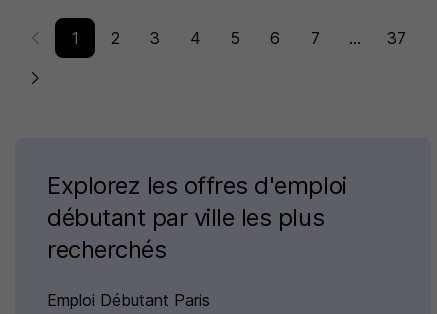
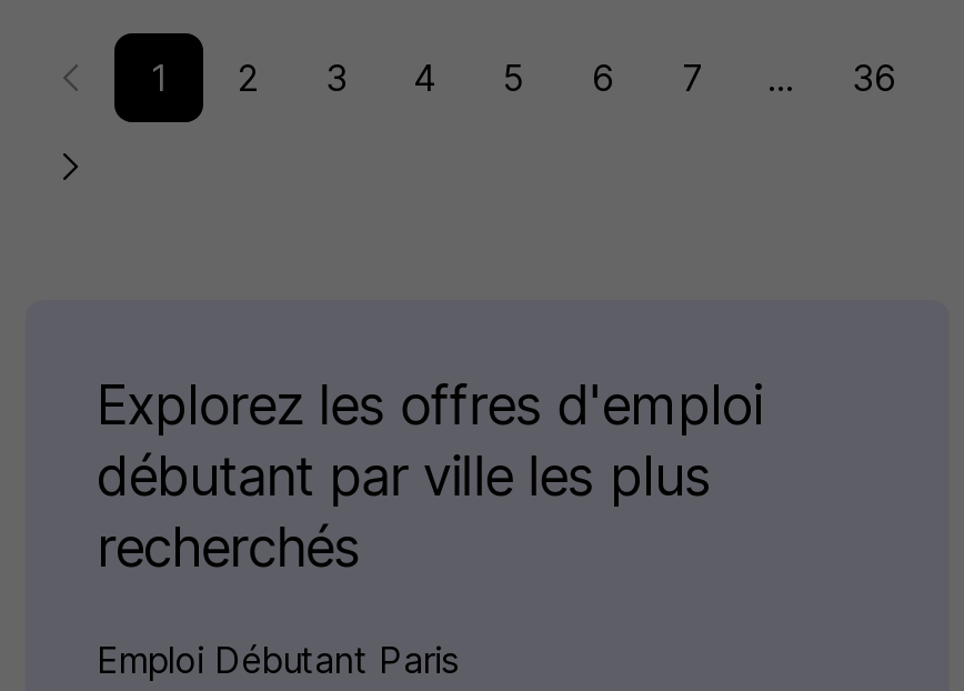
- 37
+ 36
